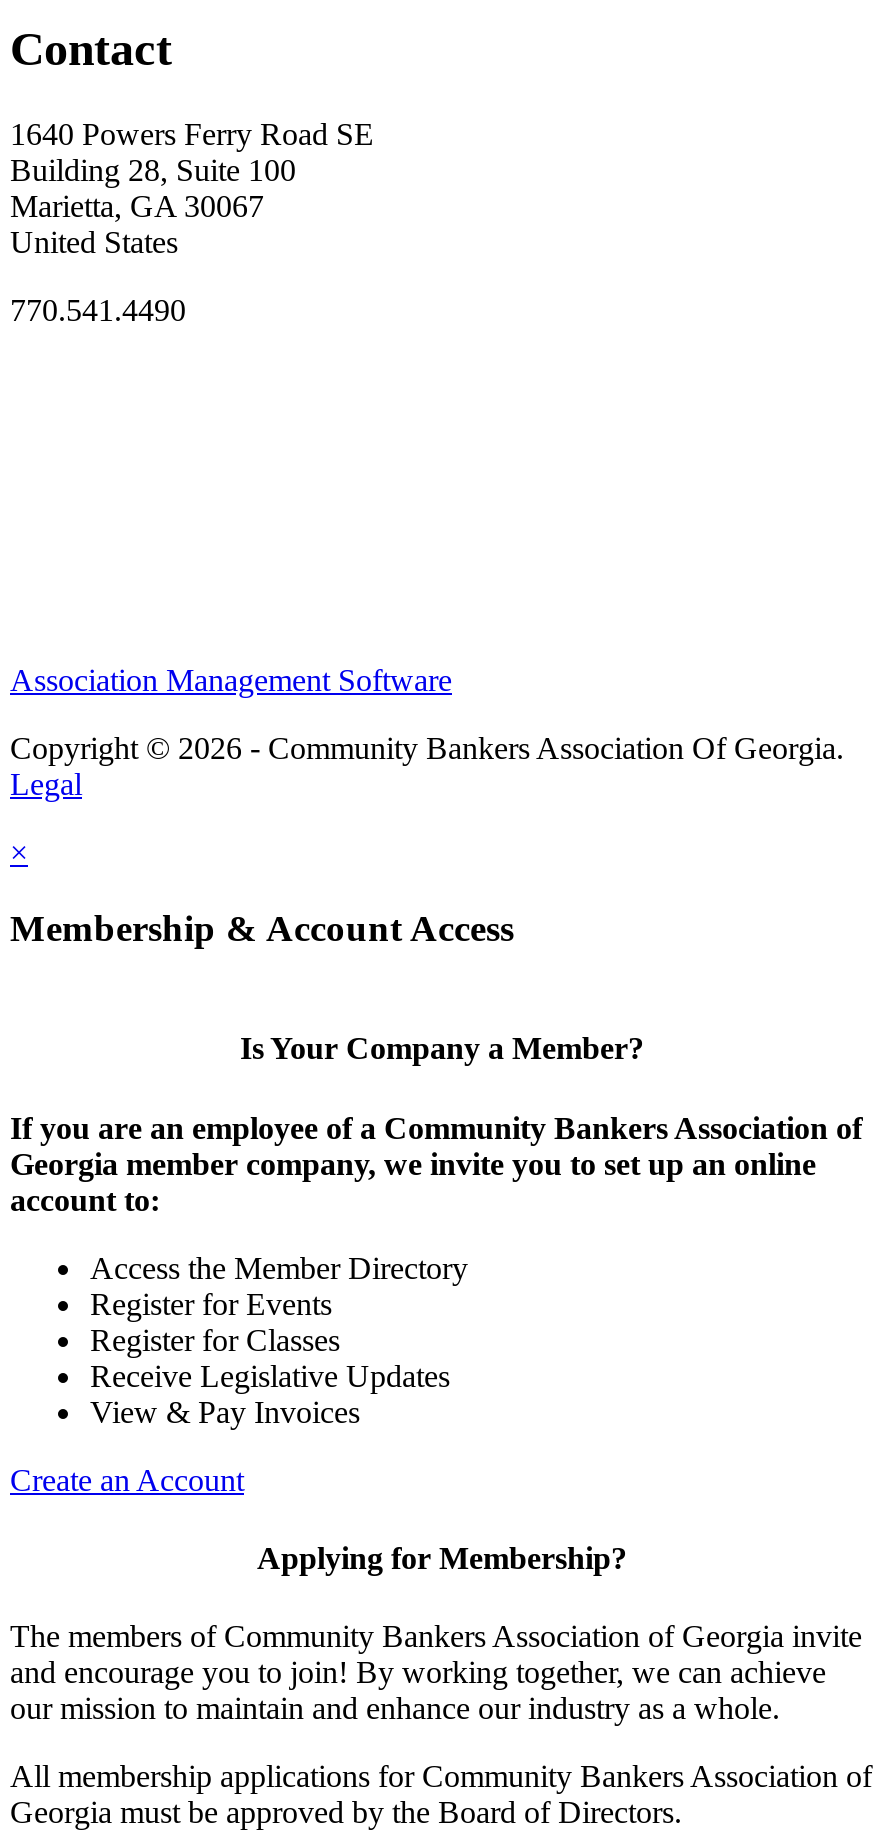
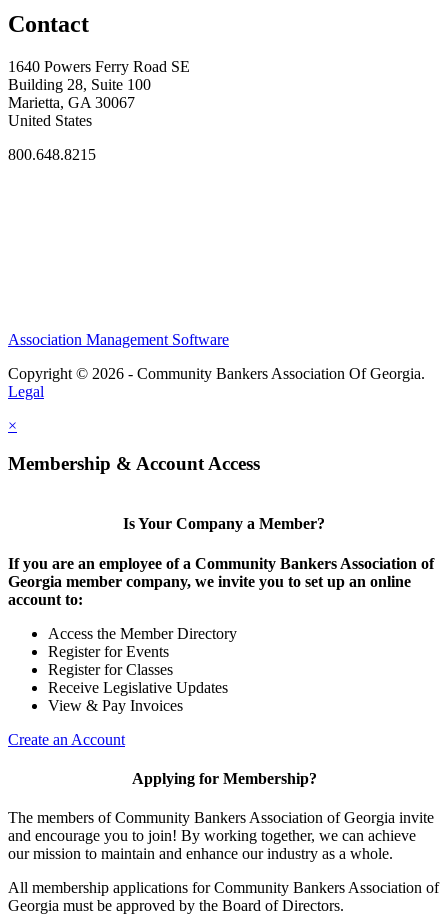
- 770.541.4490
+ 800.648.8215
